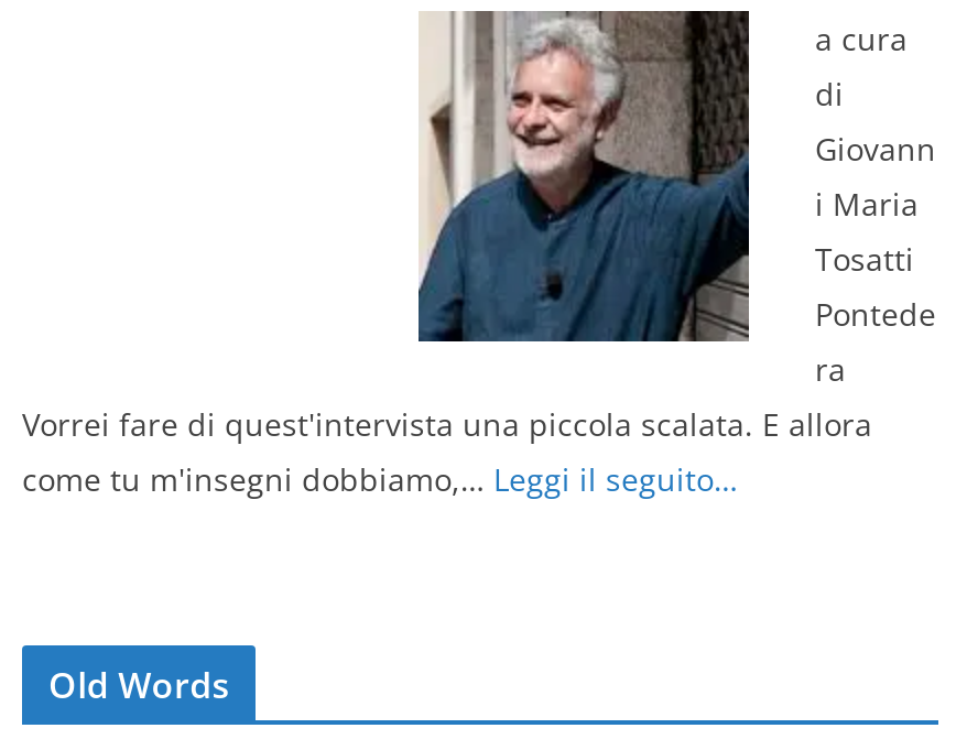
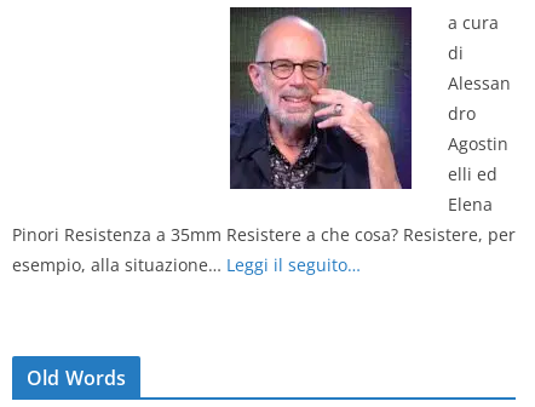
- [image]
- Giovann
- i Maria
- Tosatti
- Pontede
- ra
- Vorrei fare di quest'intervista una piccola scalata. E allora
- come tu m'insegni dobbiamo,… Leggi il seguito…
+ [image]
+ Alessan
+ dro
+ Agostin
+ elli ed
+ Elena
+ Pinori Resistenza a 35mm Resistere a che cosa? Resistere, per
+ esempio, alla situazione… Leggi il seguito…
